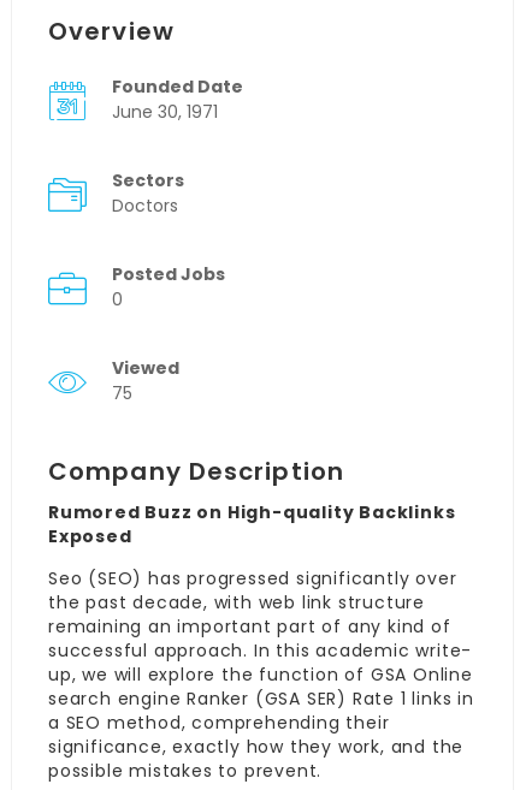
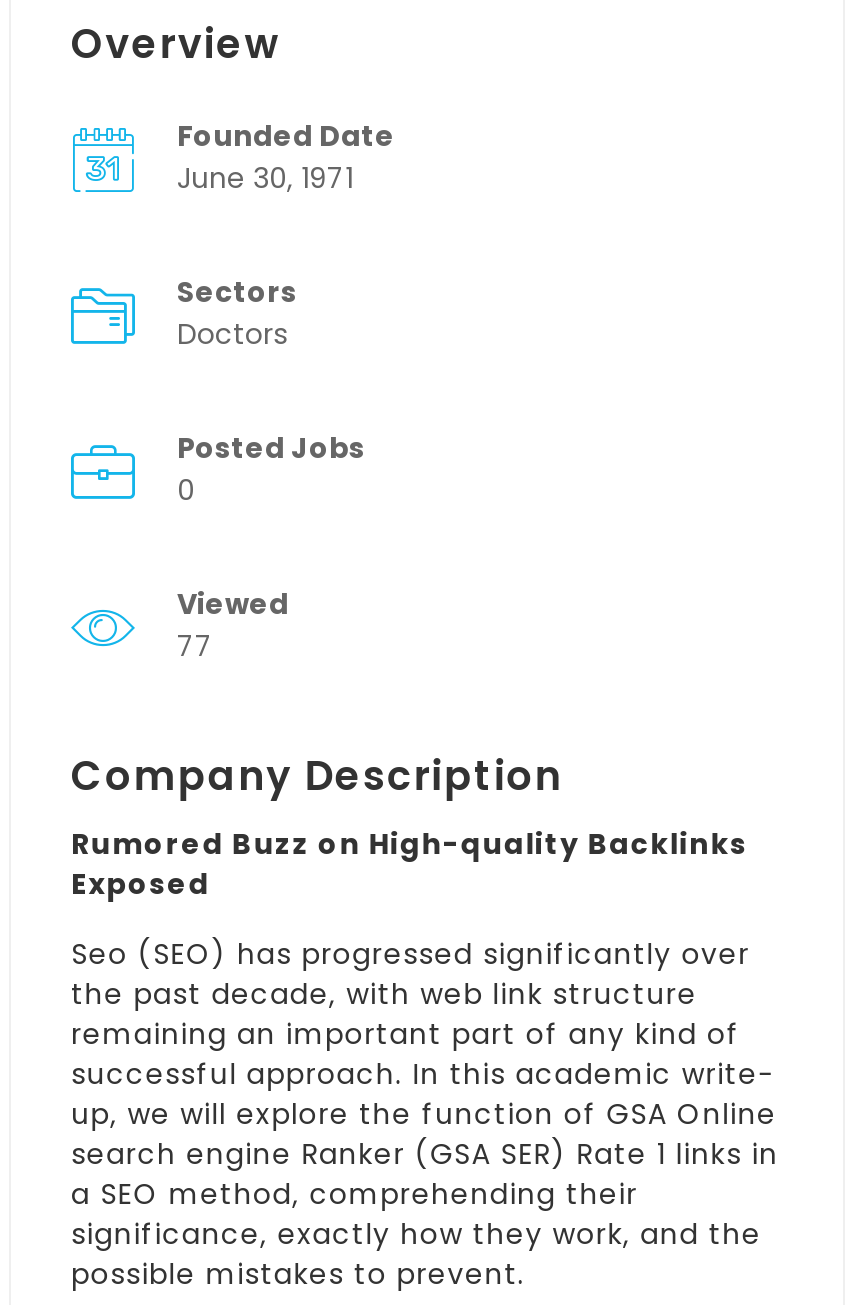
- 75
+ 77
